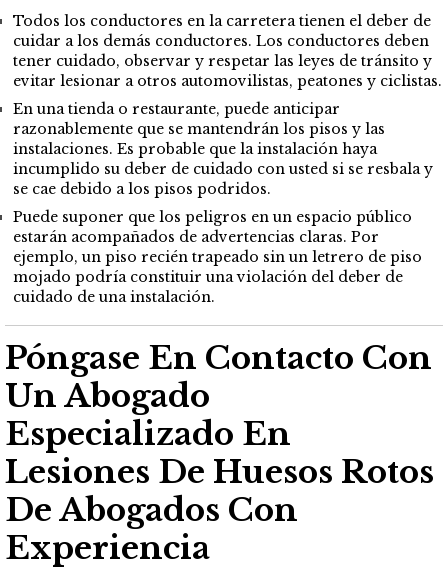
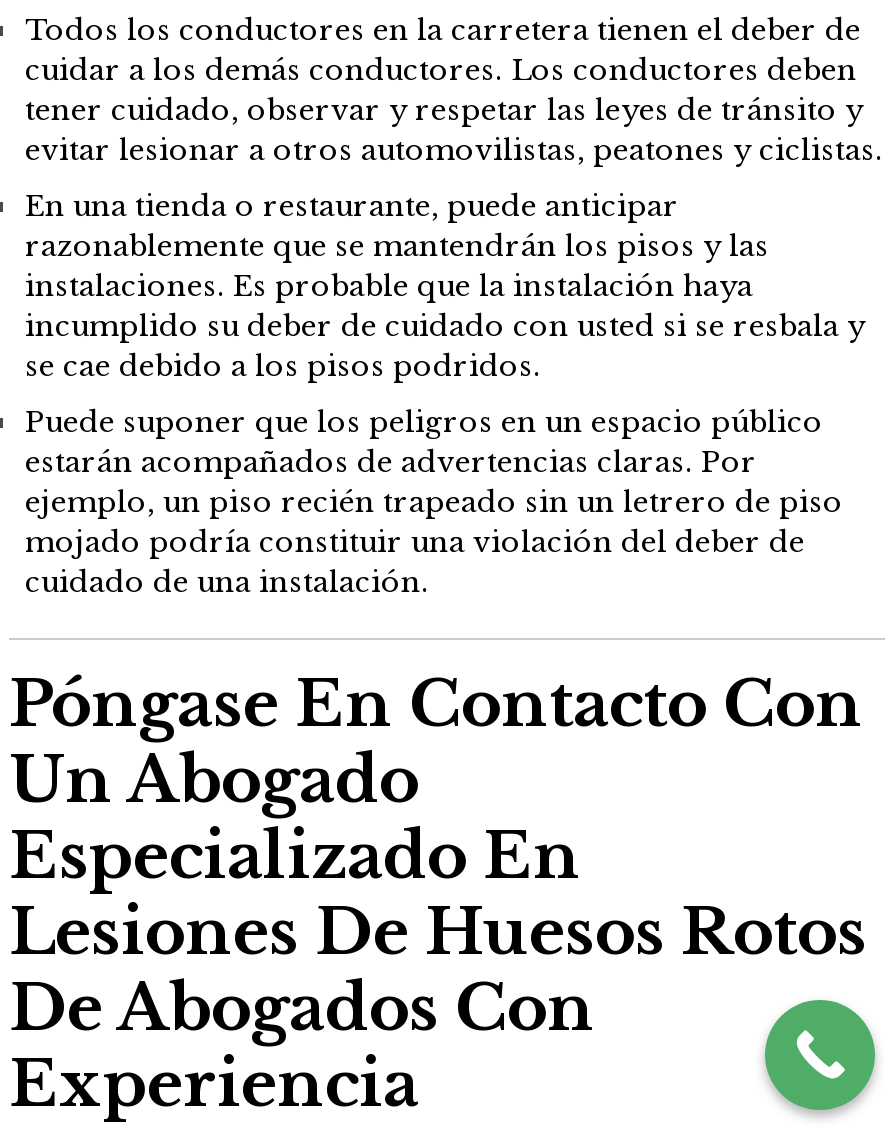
+ [image]
